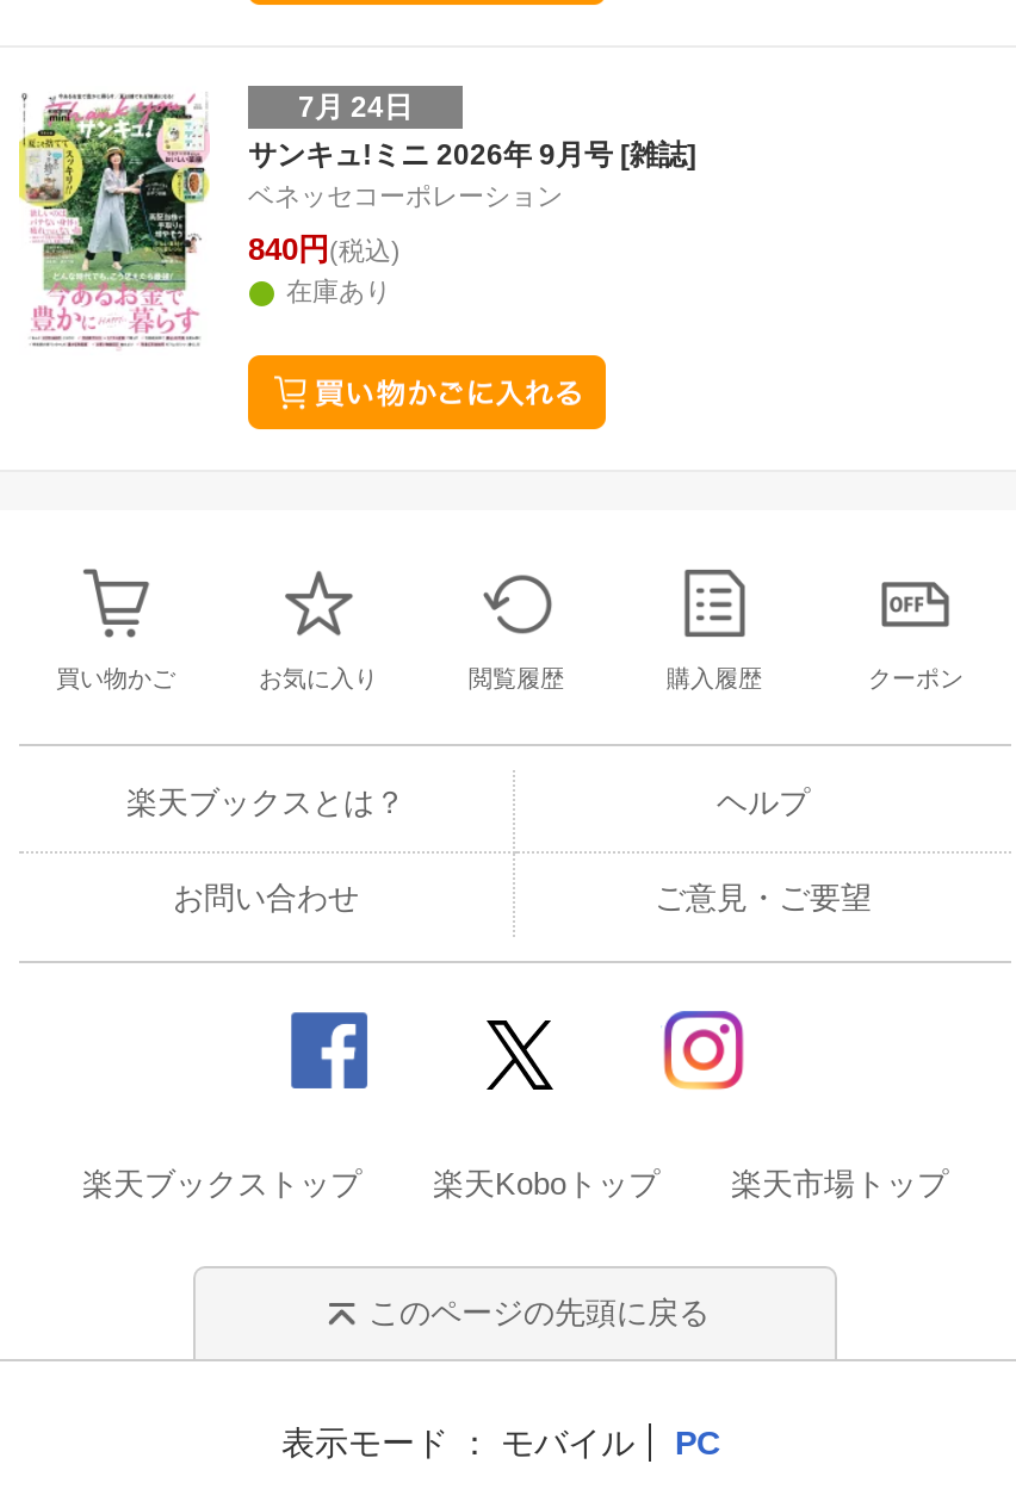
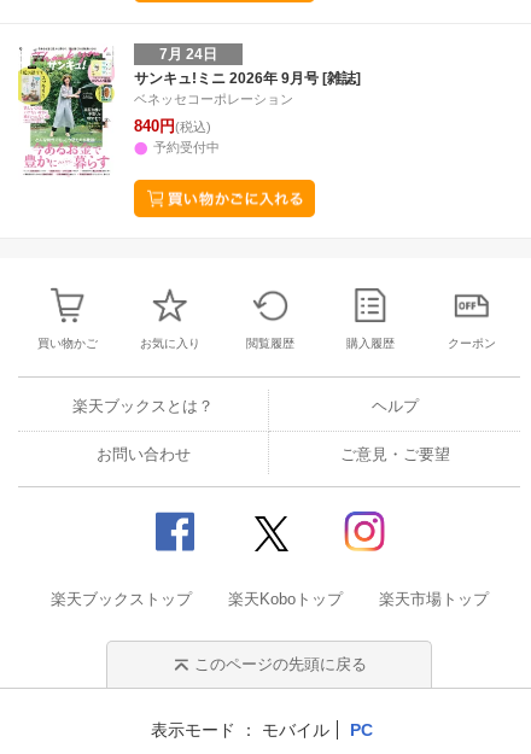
- 在庫あり
+ 予約受付中
